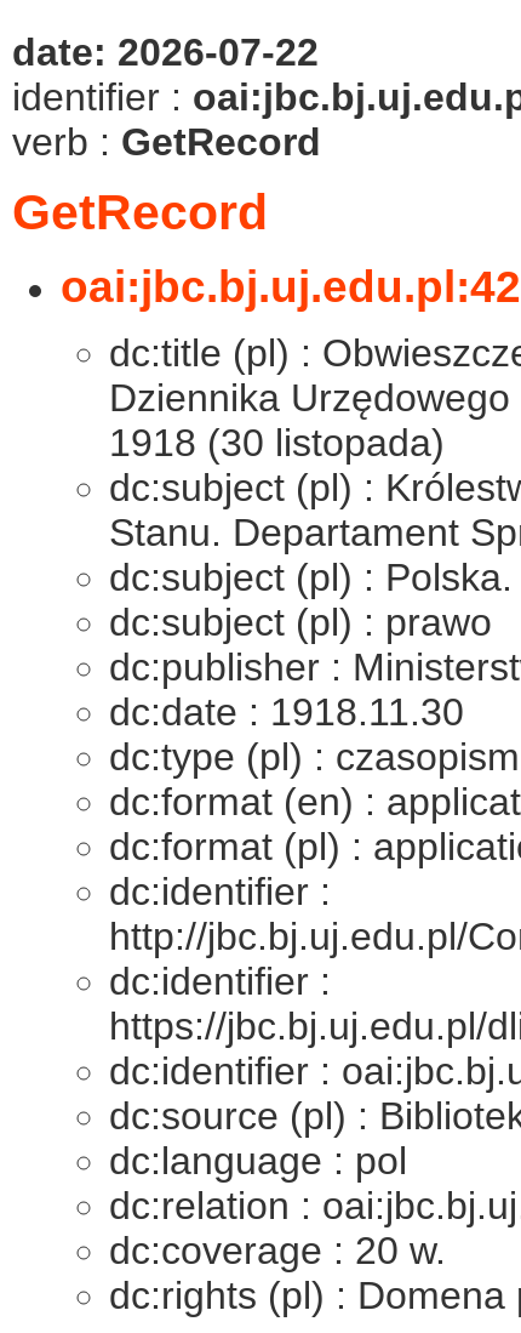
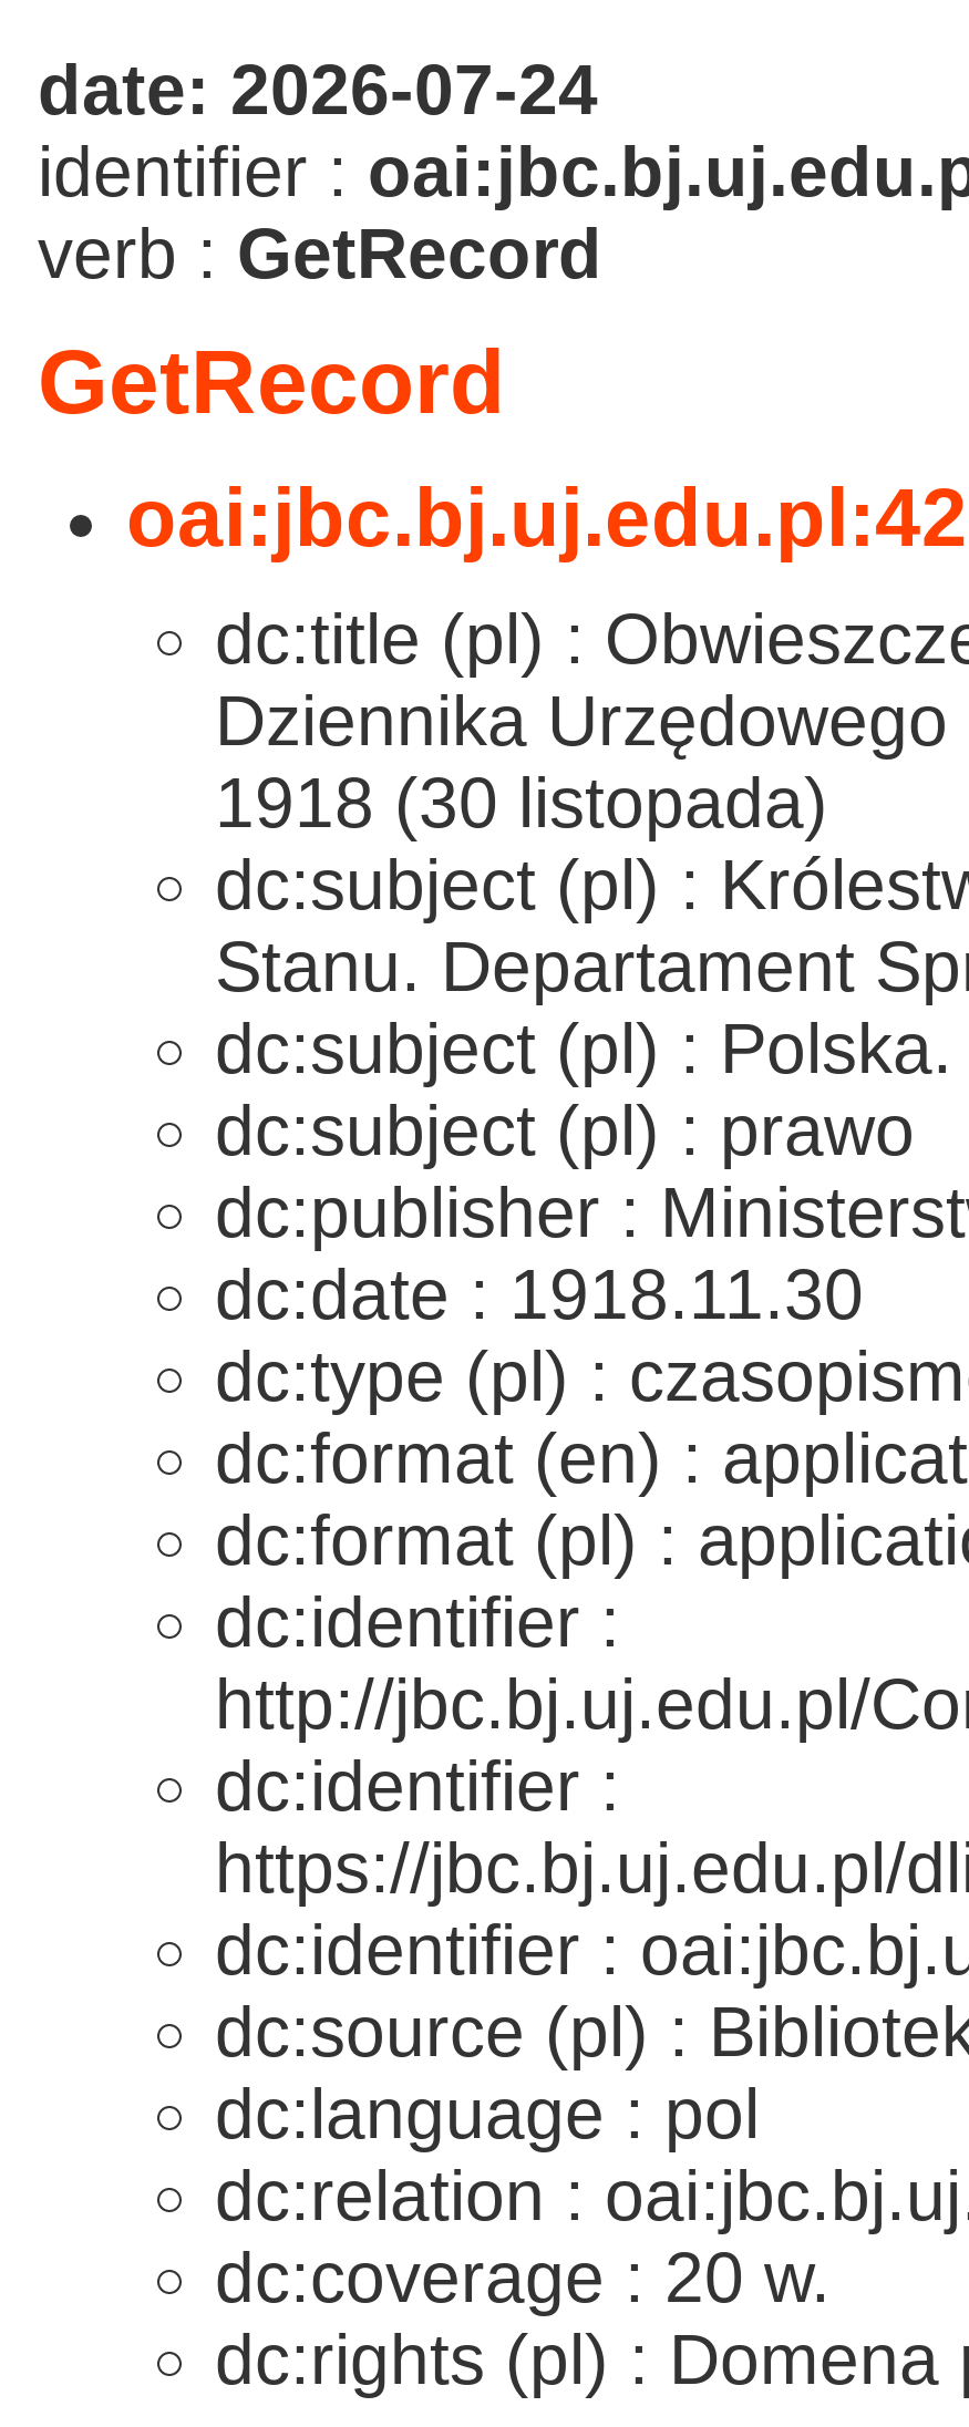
- date: 2026-07-22
+ date: 2026-07-24
